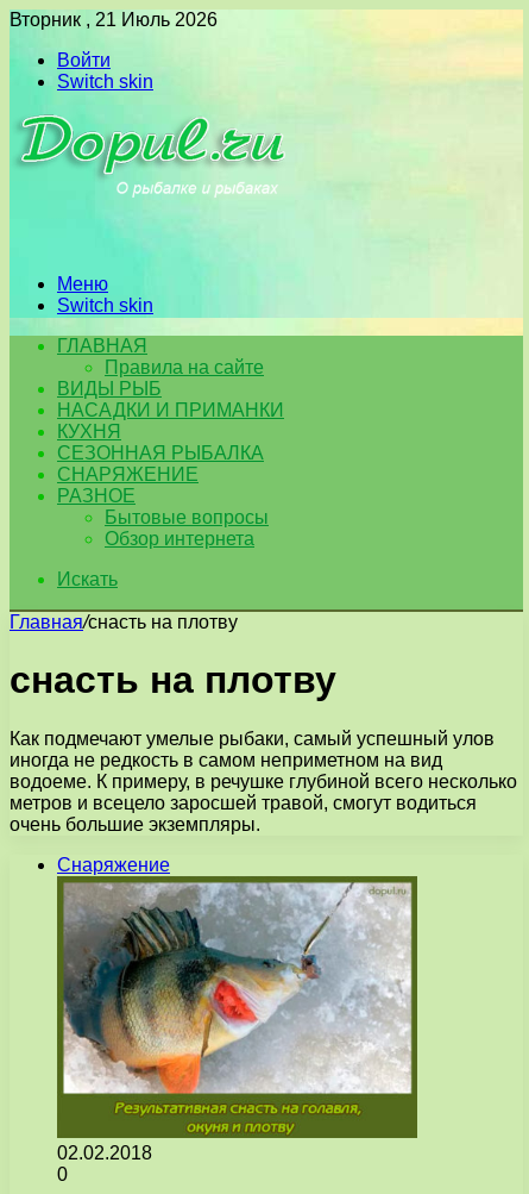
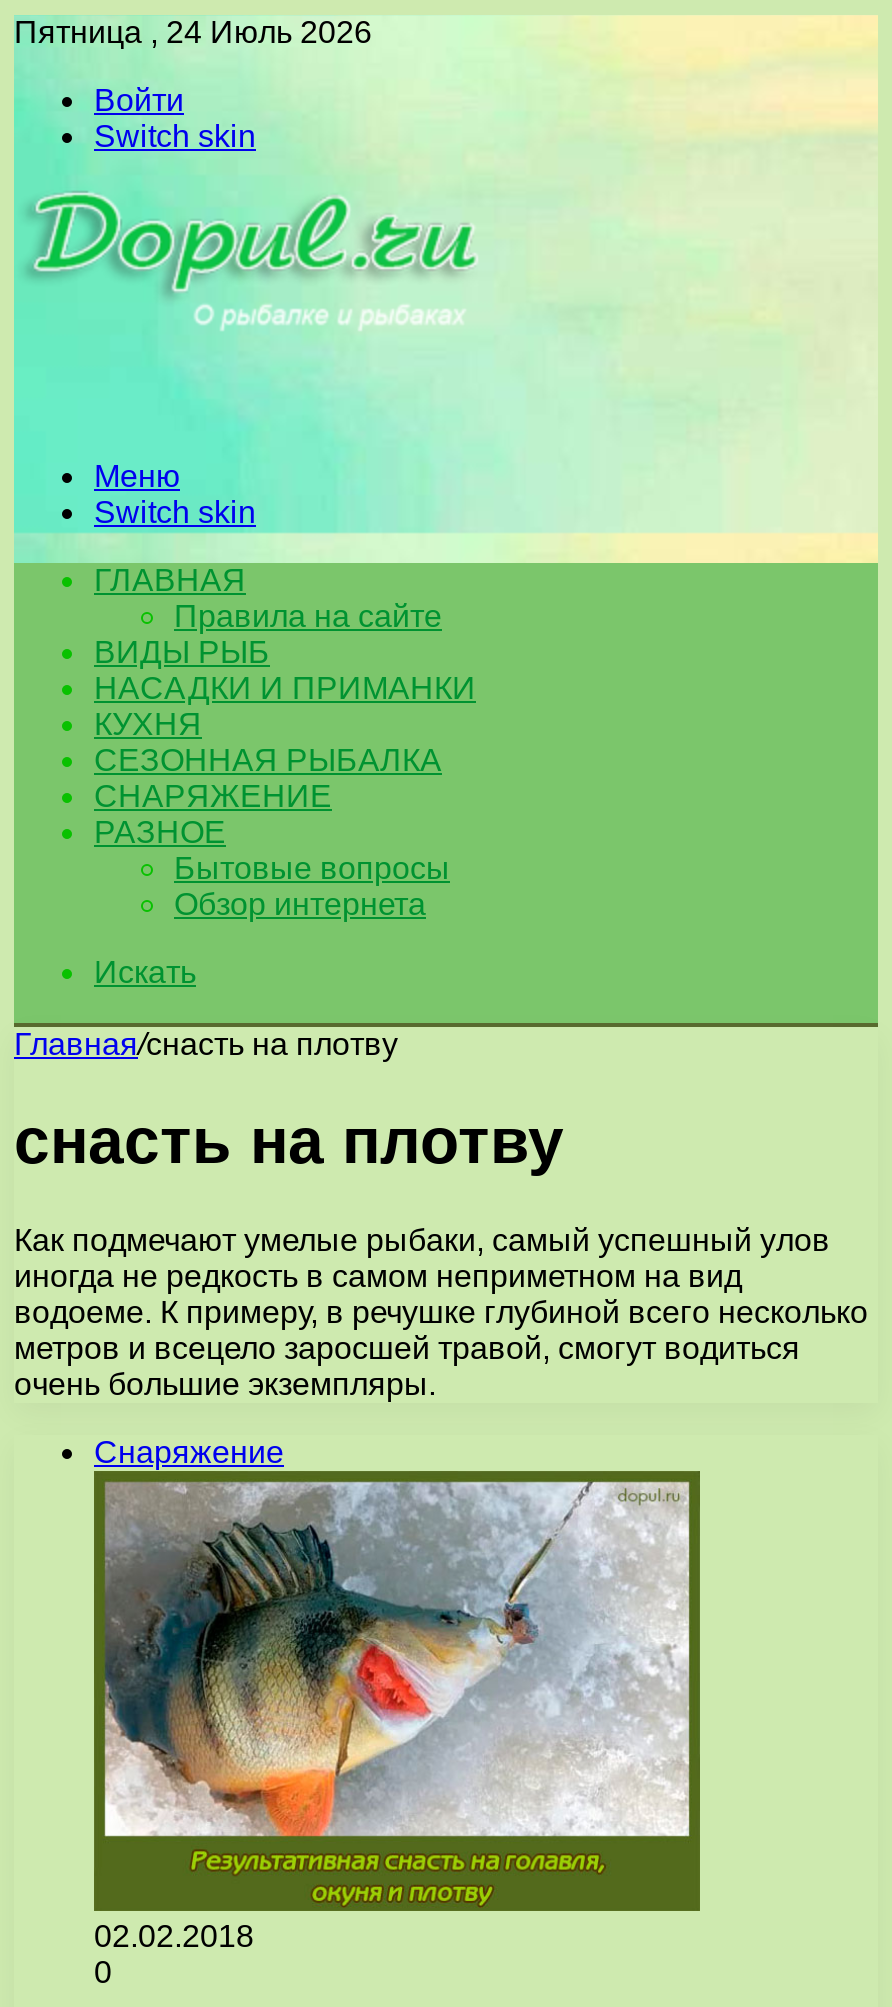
- Вторник , 21 Июль 2026
+ Пятница , 24 Июль 2026
